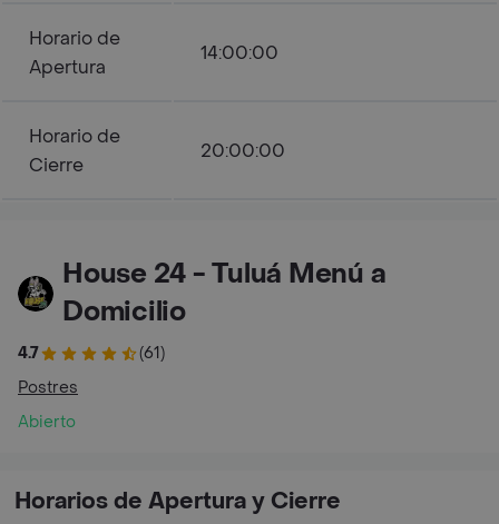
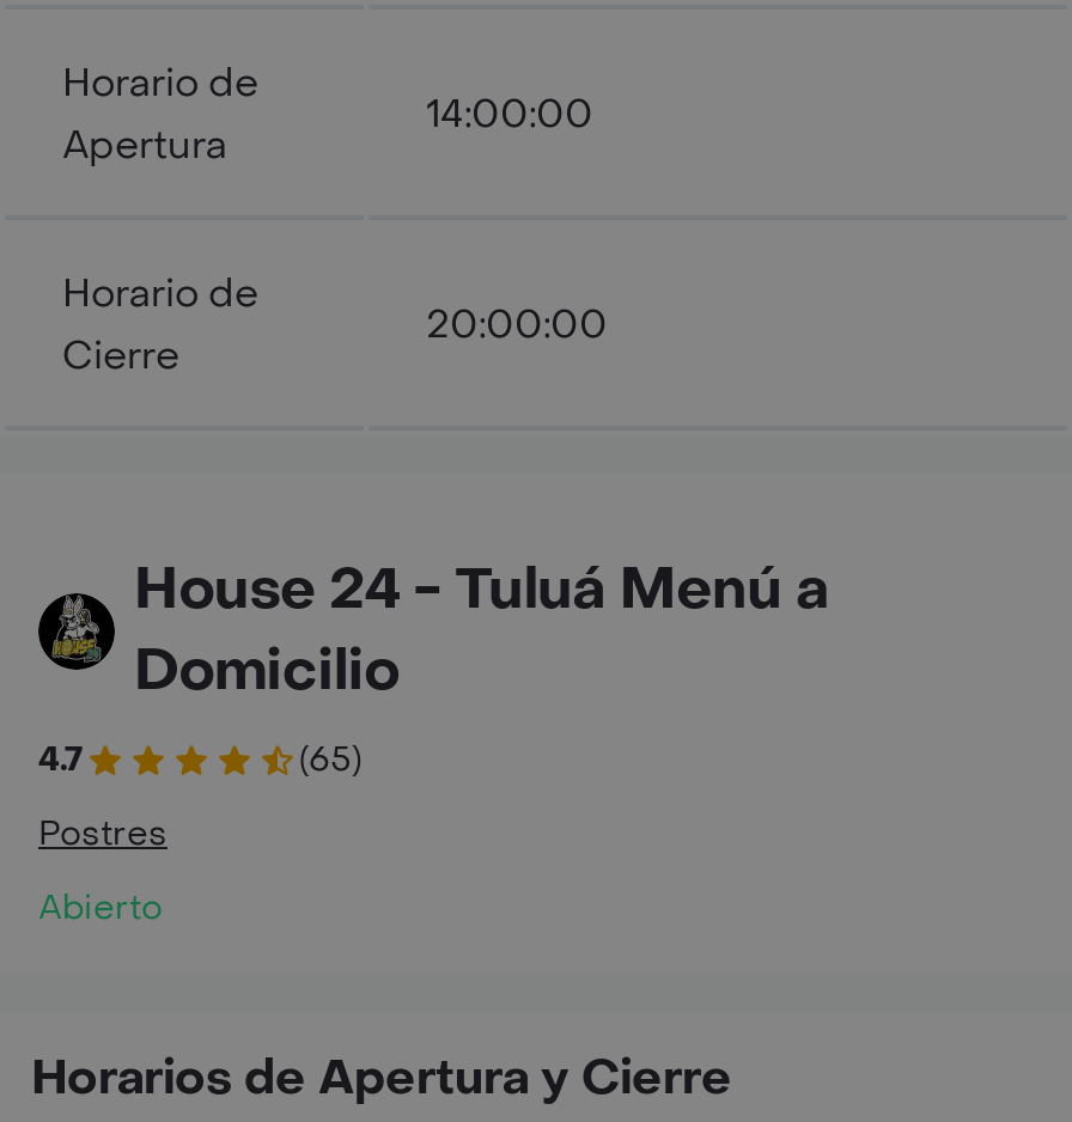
- (61)
+ (65)
